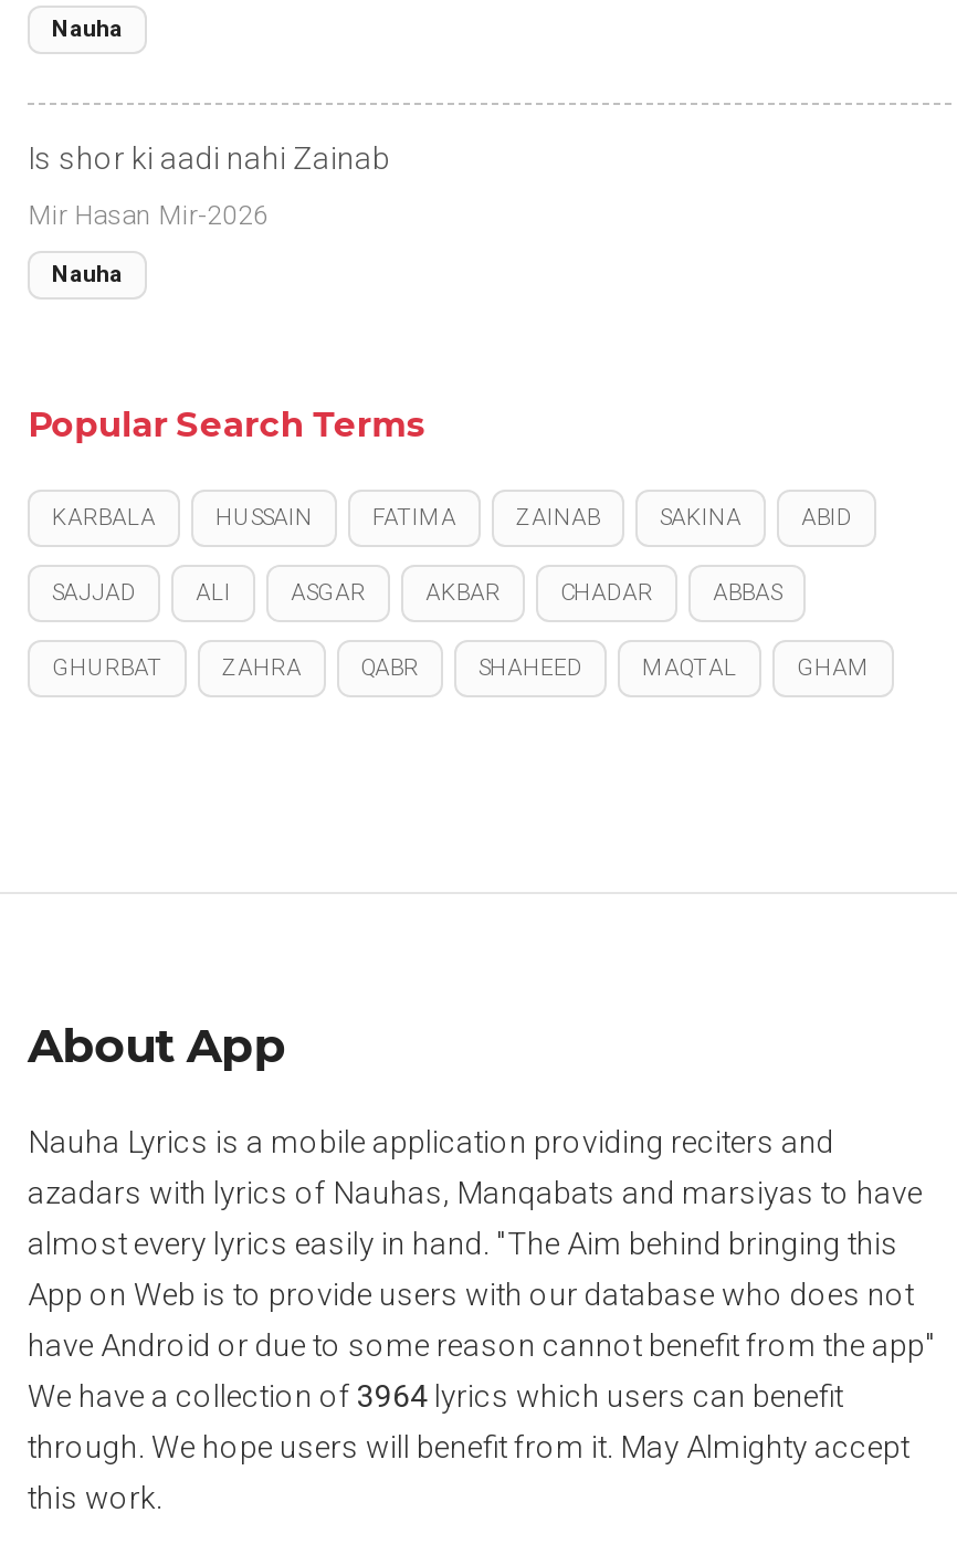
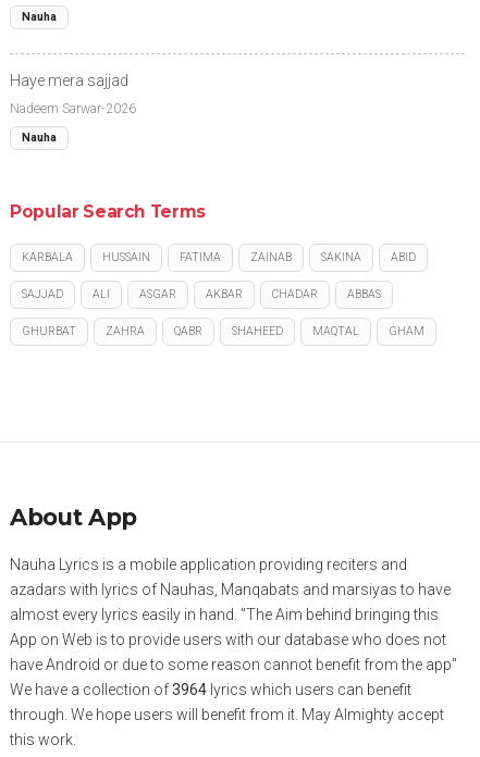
- Is shor ki aadi nahi Zainab
+ Haye mera sajjad

- Mir Hasan Mir-2026
+ Nadeem Sarwar-2026
